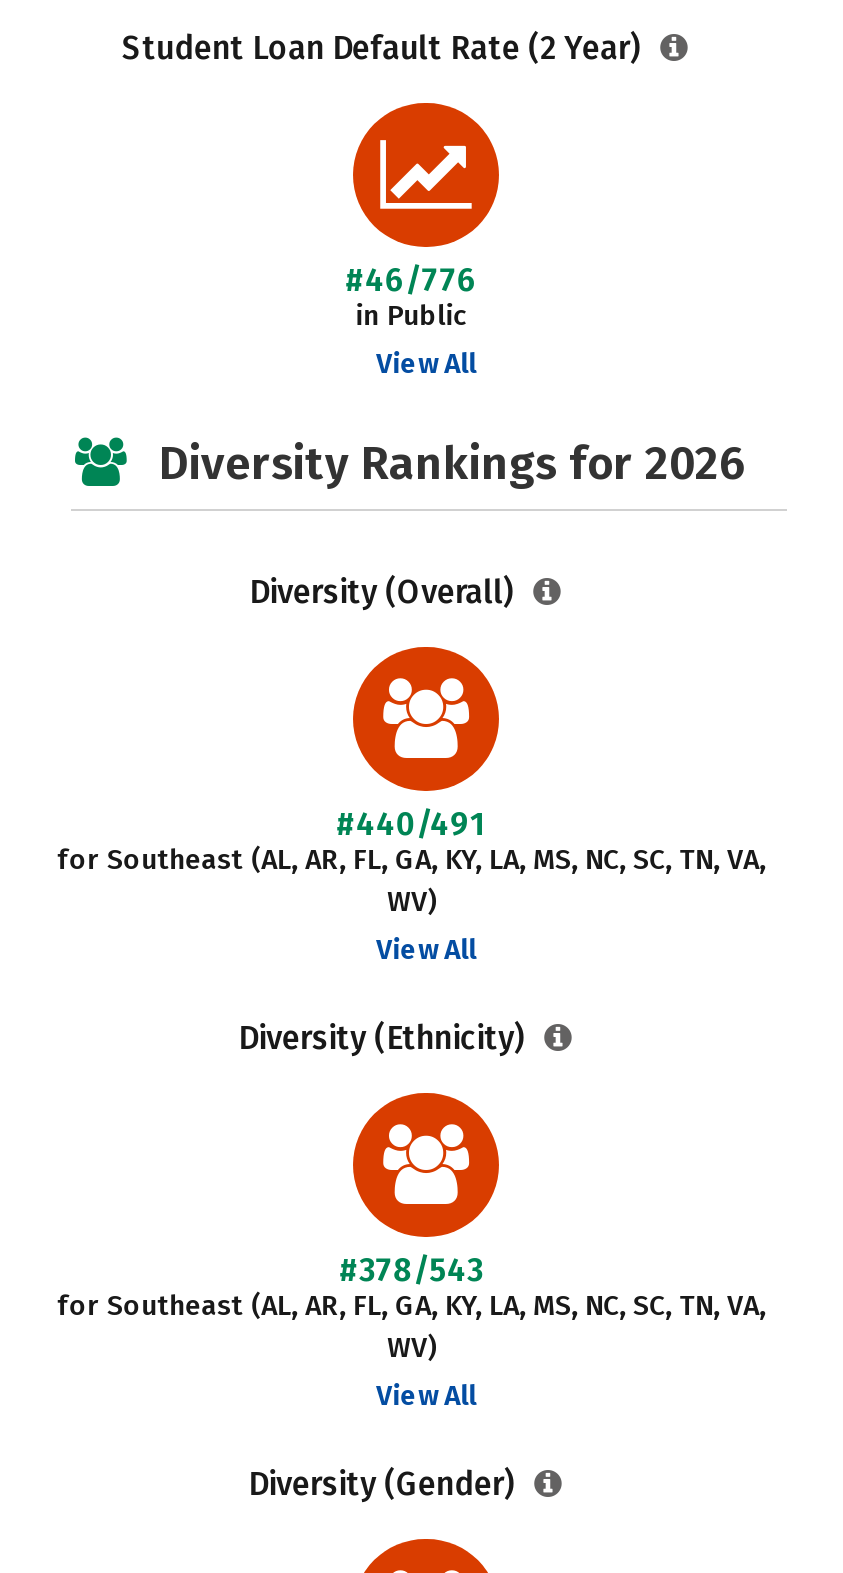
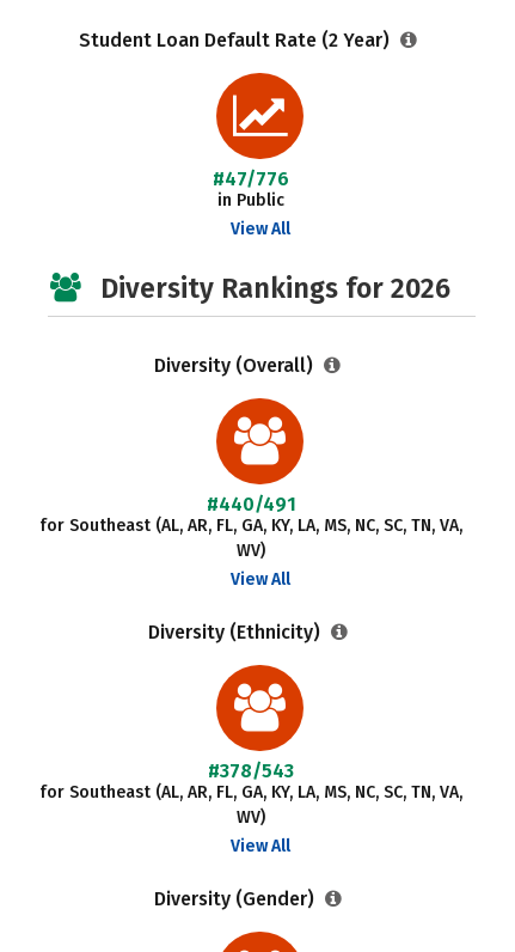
- #46/776
+ #47/776
